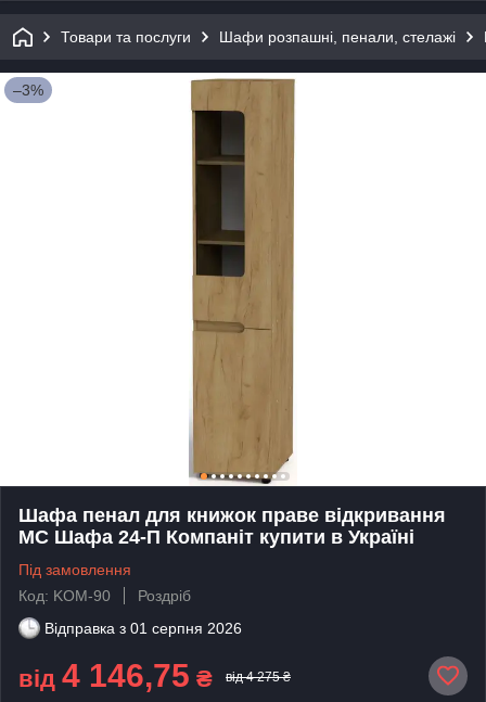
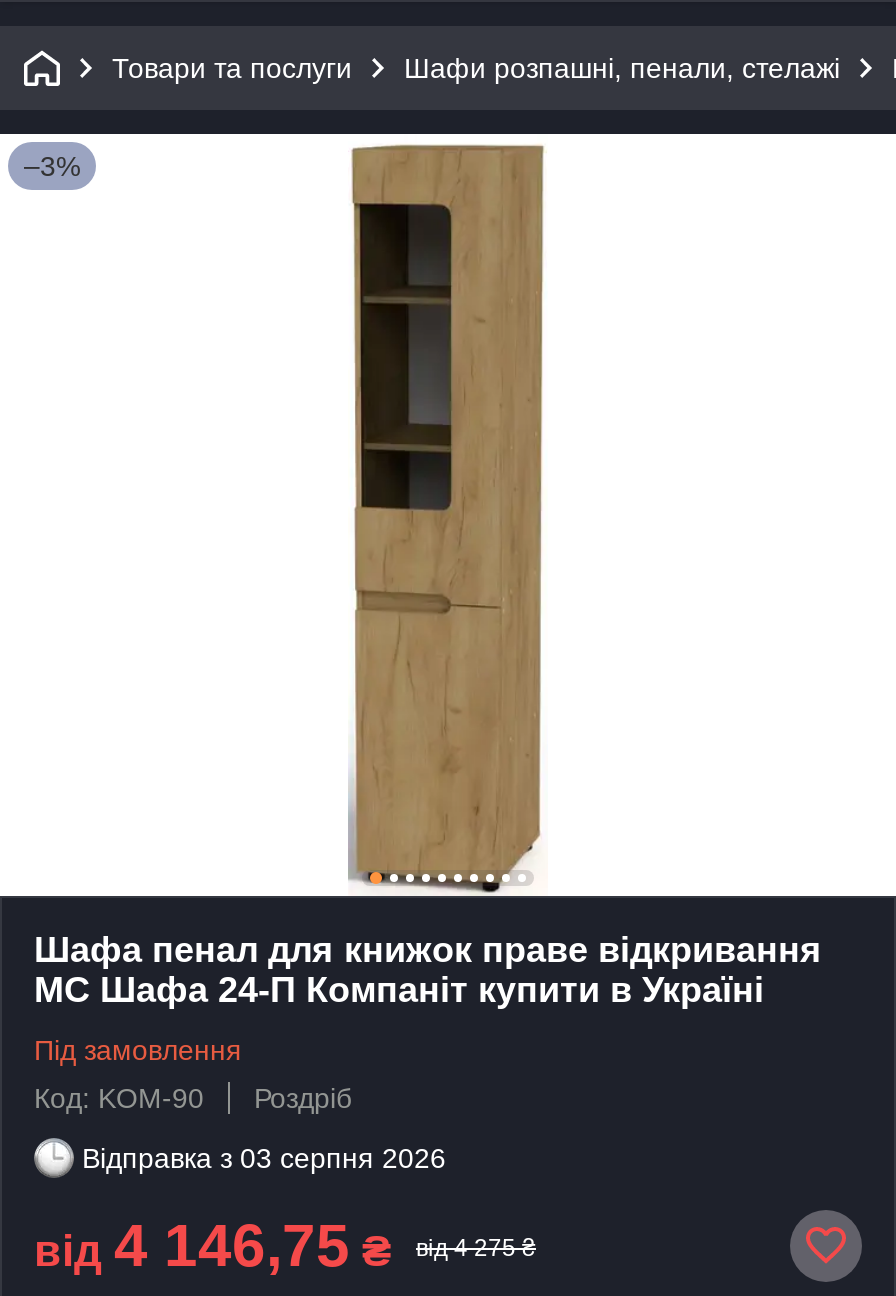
- Відправка з 01 серпня 2026
+ Відправка з 03 серпня 2026
